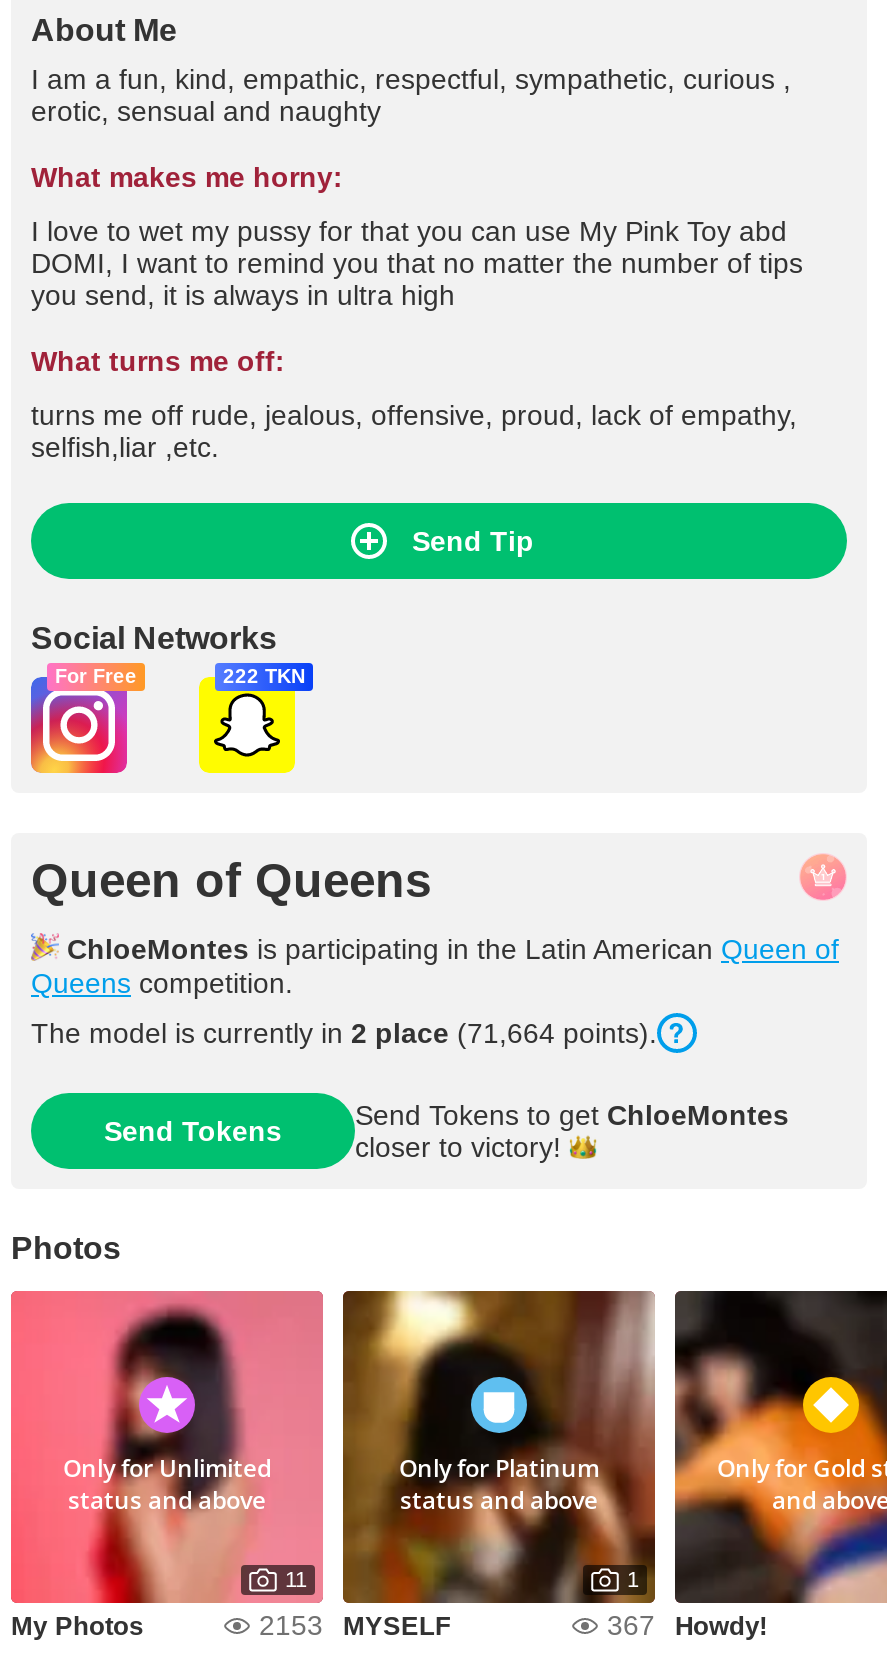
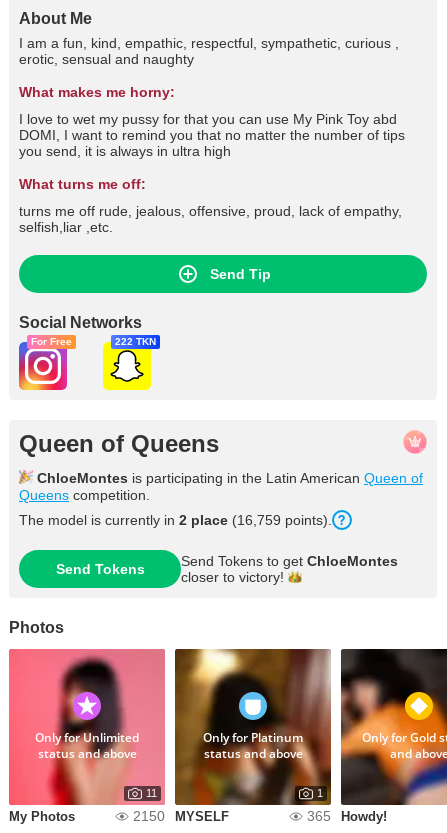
- The model is currently in 2 place (71,664 points).
+ The model is currently in 2 place (16,759 points).

- 2153 MYSELF
+ 2150 MYSELF

- 367 Howdy!
+ 365 Howdy!
